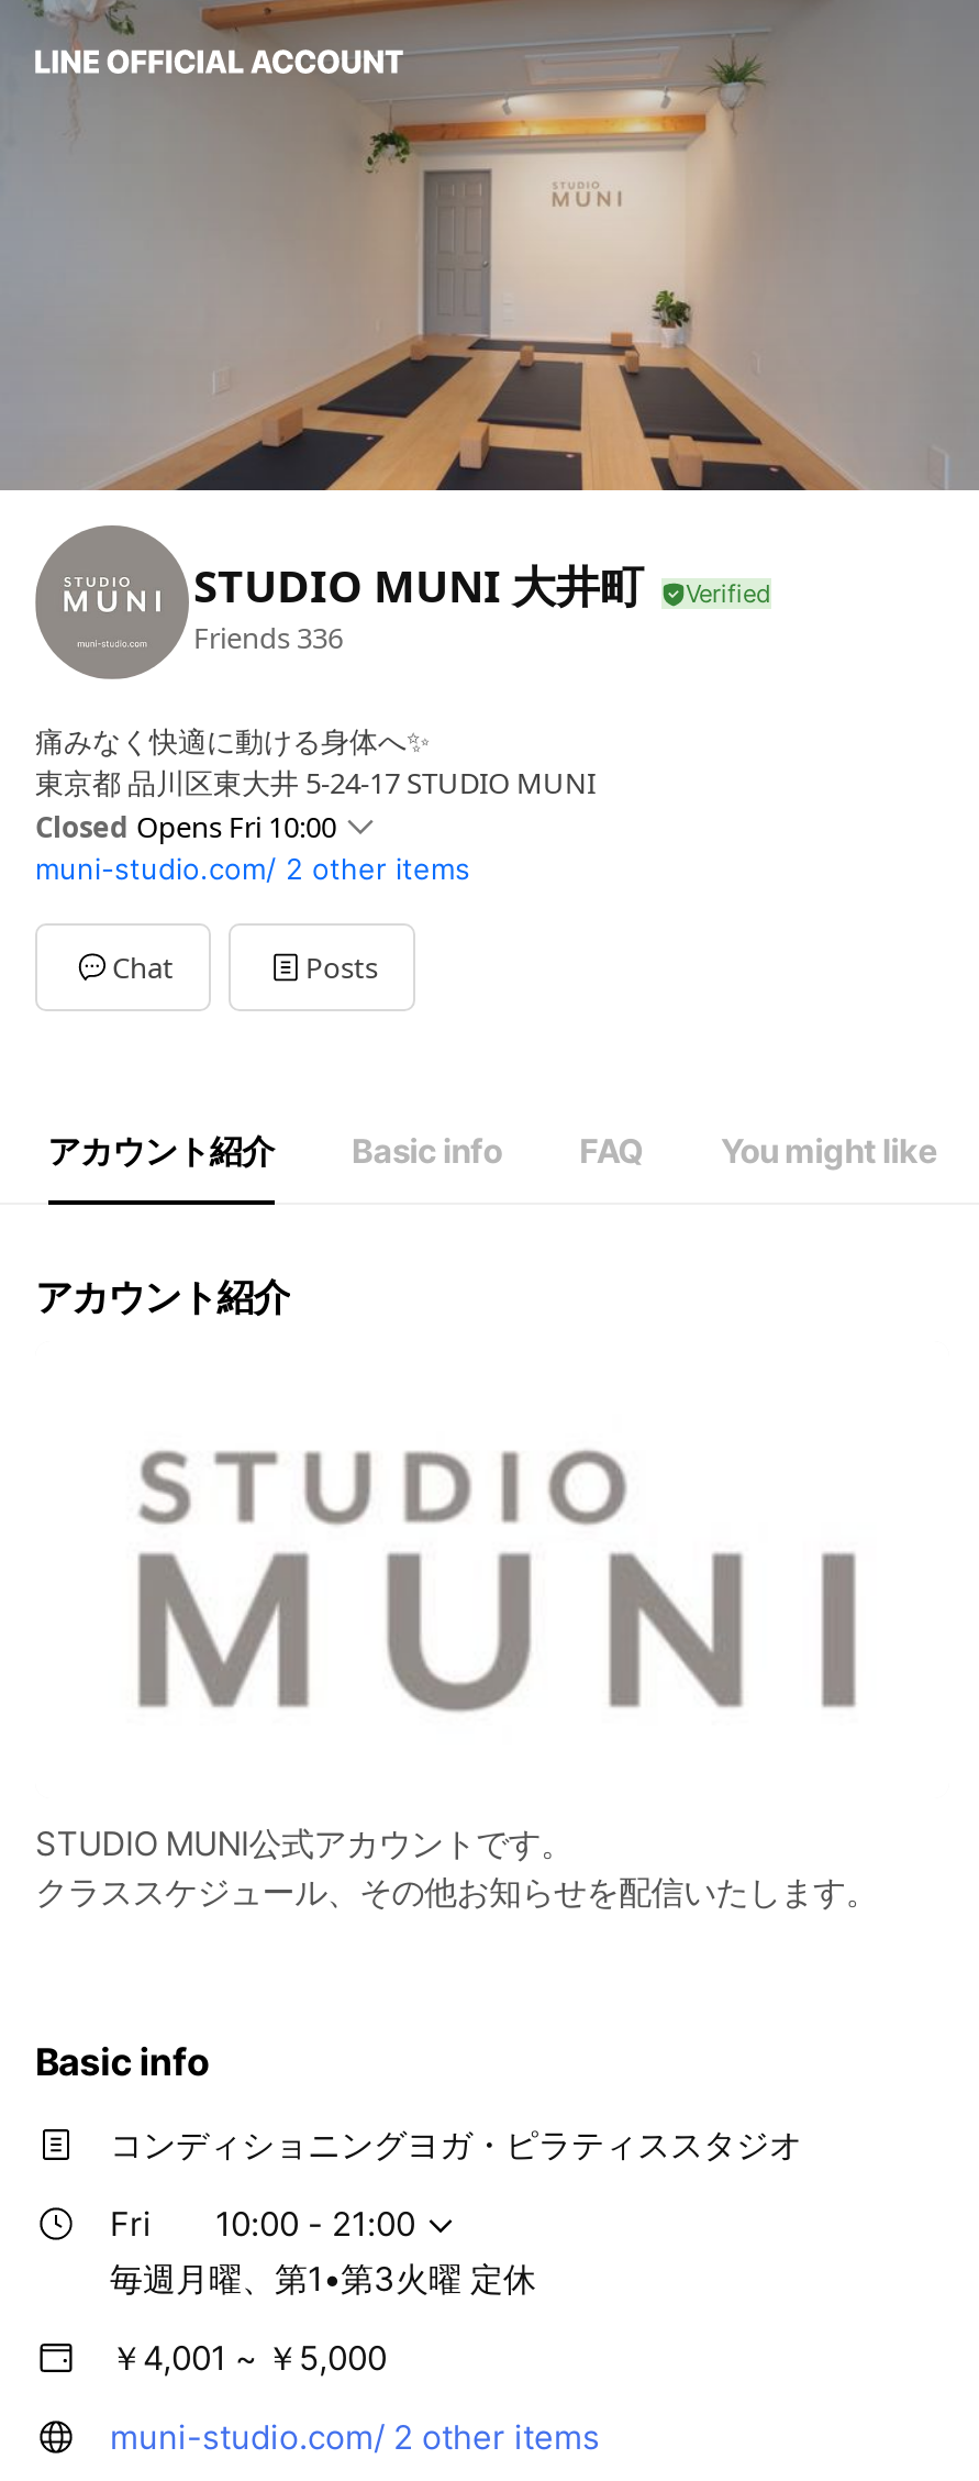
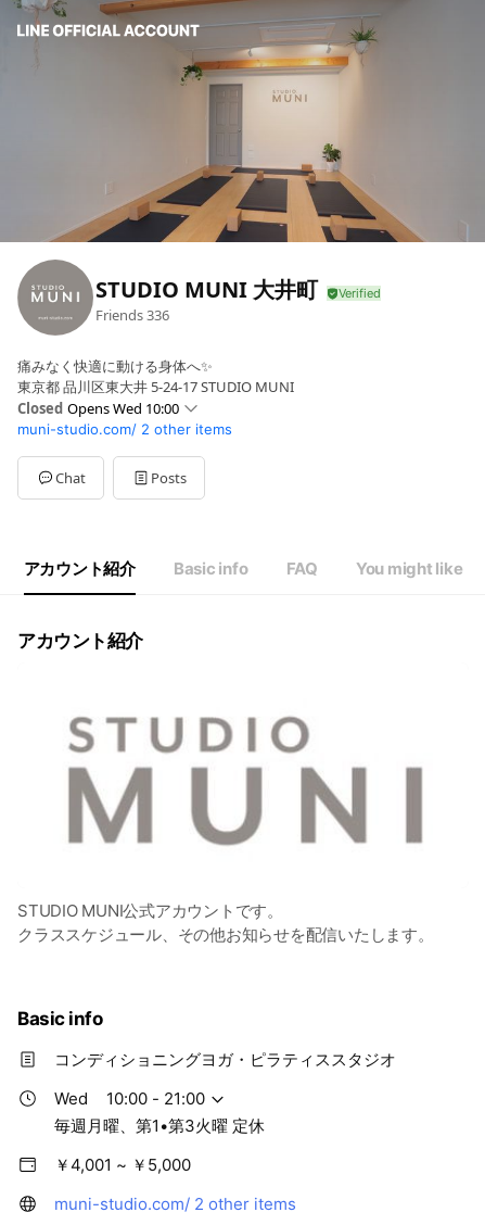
- Closed Opens Fri 10:00
+ Closed Opens Wed 10:00

- Fri
+ Wed
